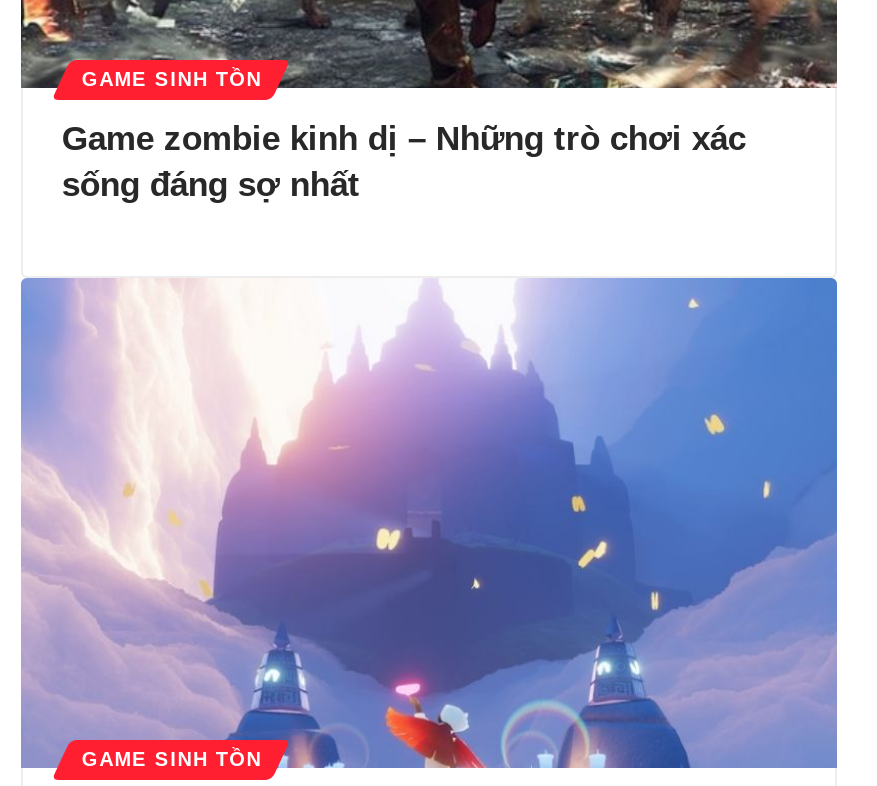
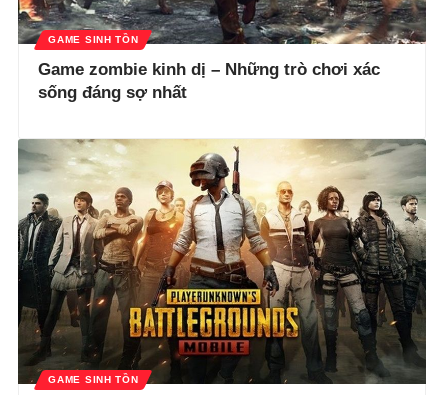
- [image]
+ [image]
